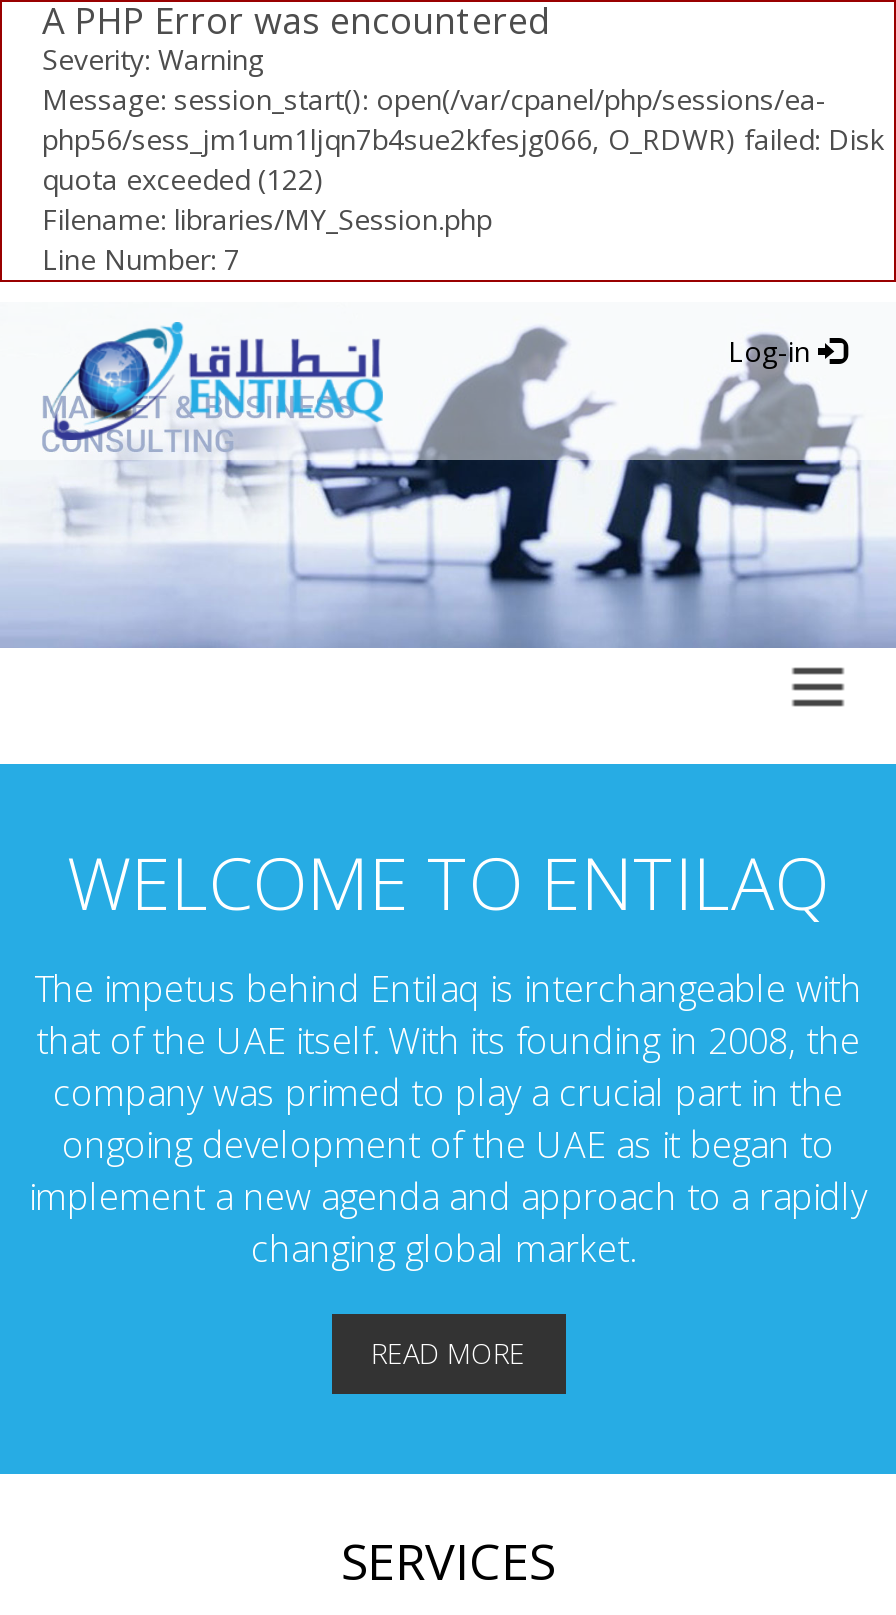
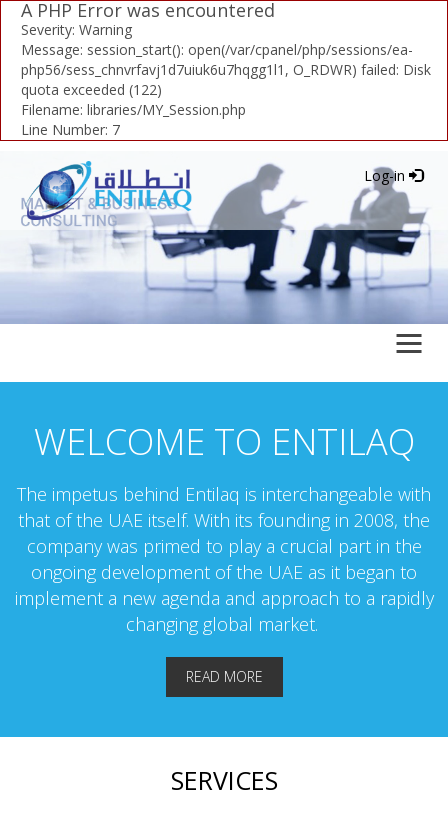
- php56/sess_jm1um1ljqn7b4sue2kfesjg066, O_RDWR) failed: Disk
+ php56/sess_chnvrfavj1d7uiuk6u7hqgg1l1, O_RDWR) failed: Disk
